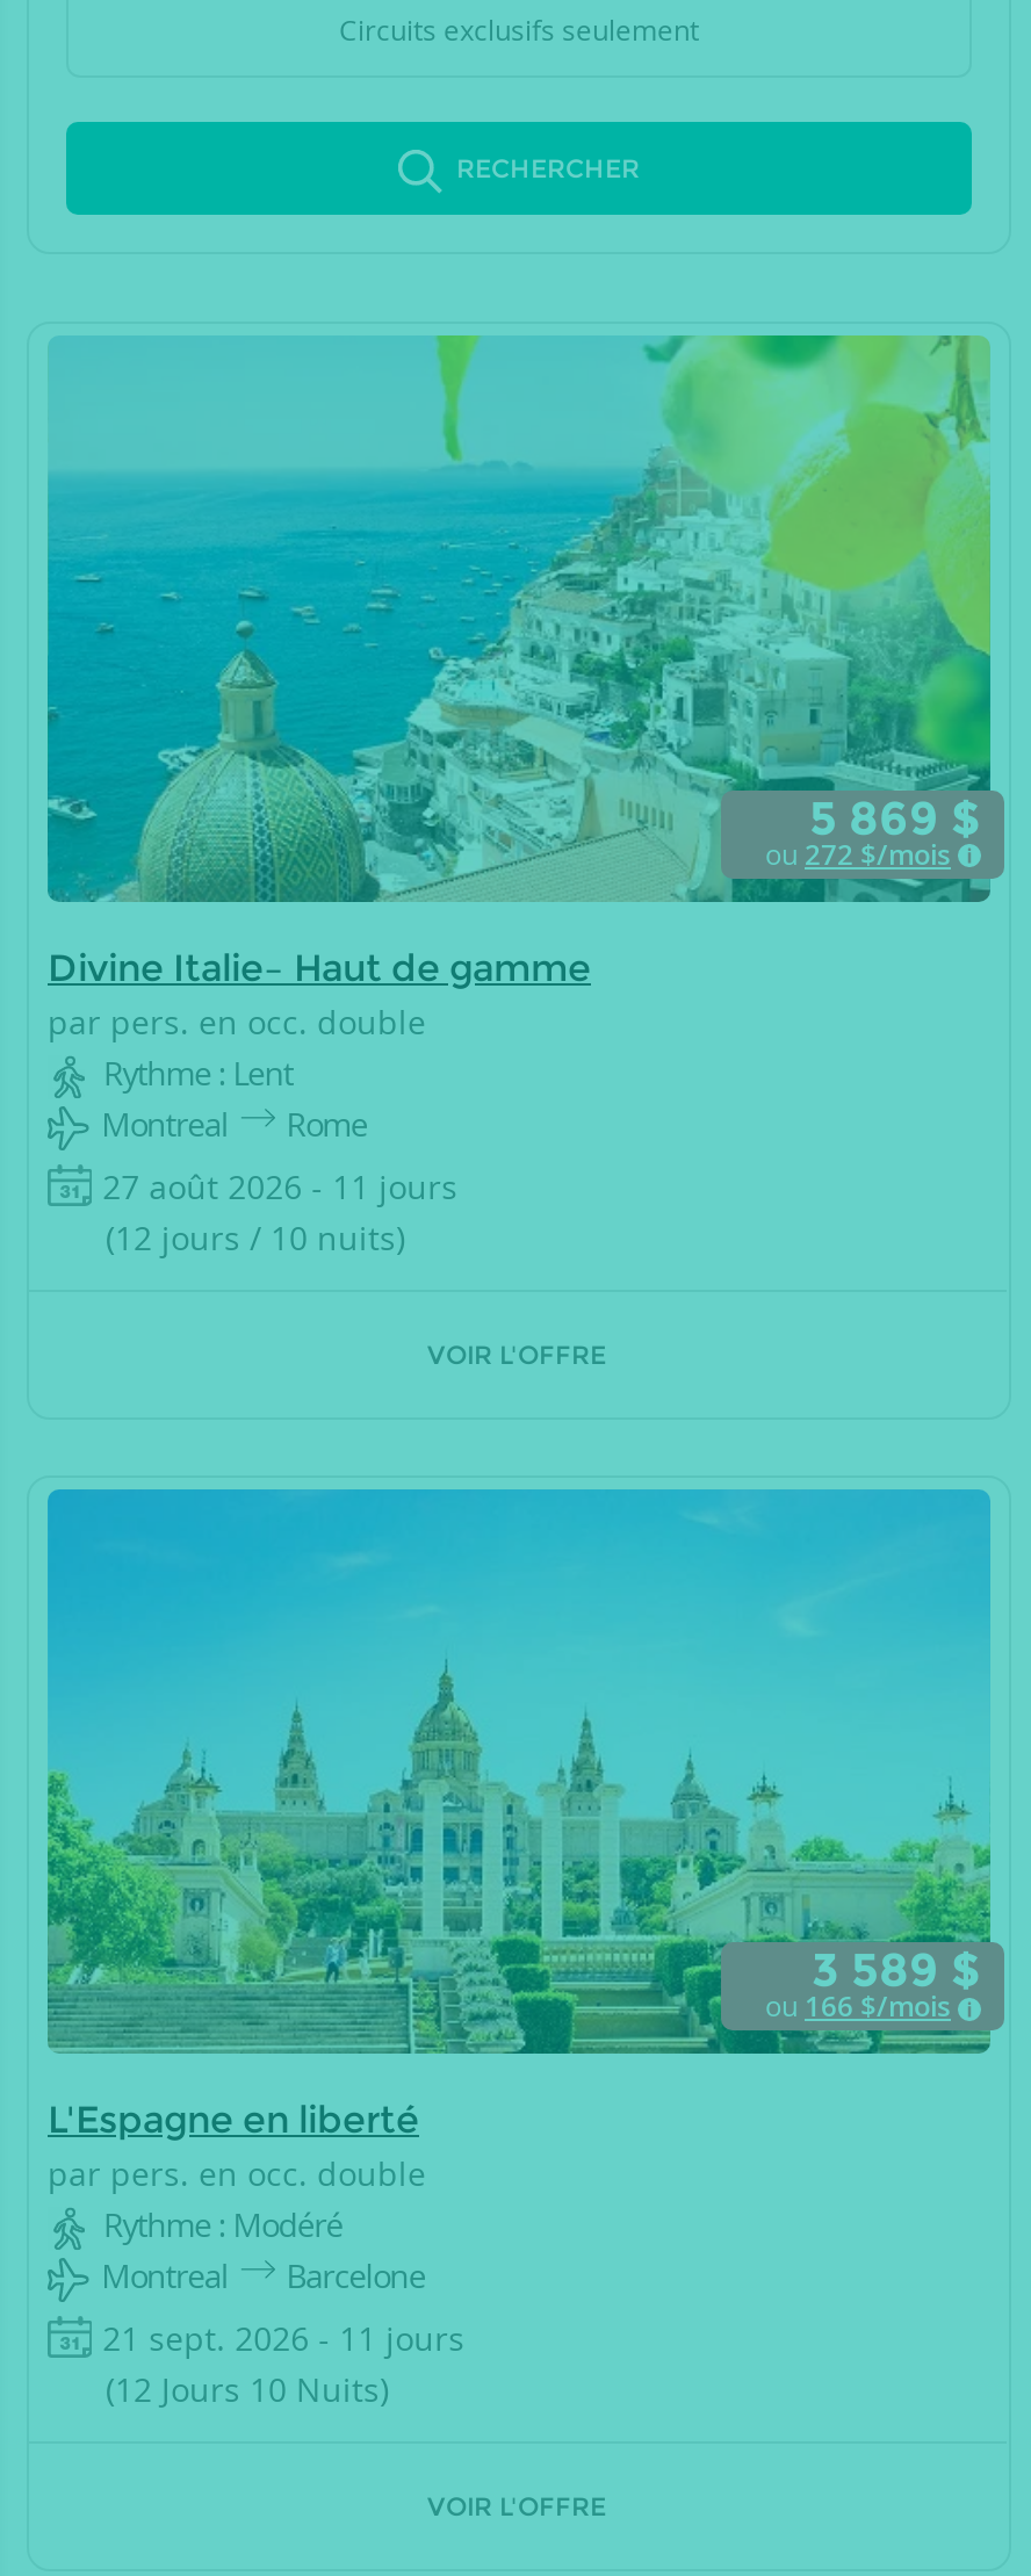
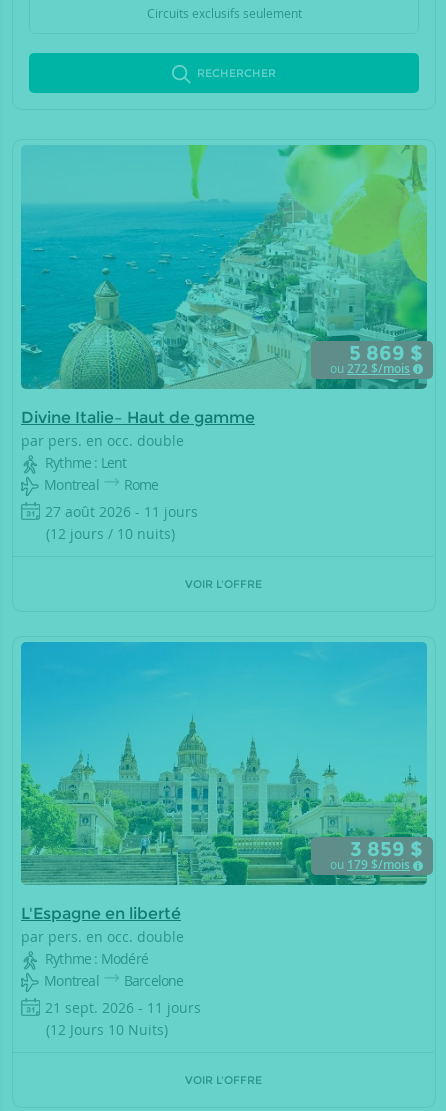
- 3 589 $
+ 3 859 $

- ou 166$/mois
+ ou 179$/mois
